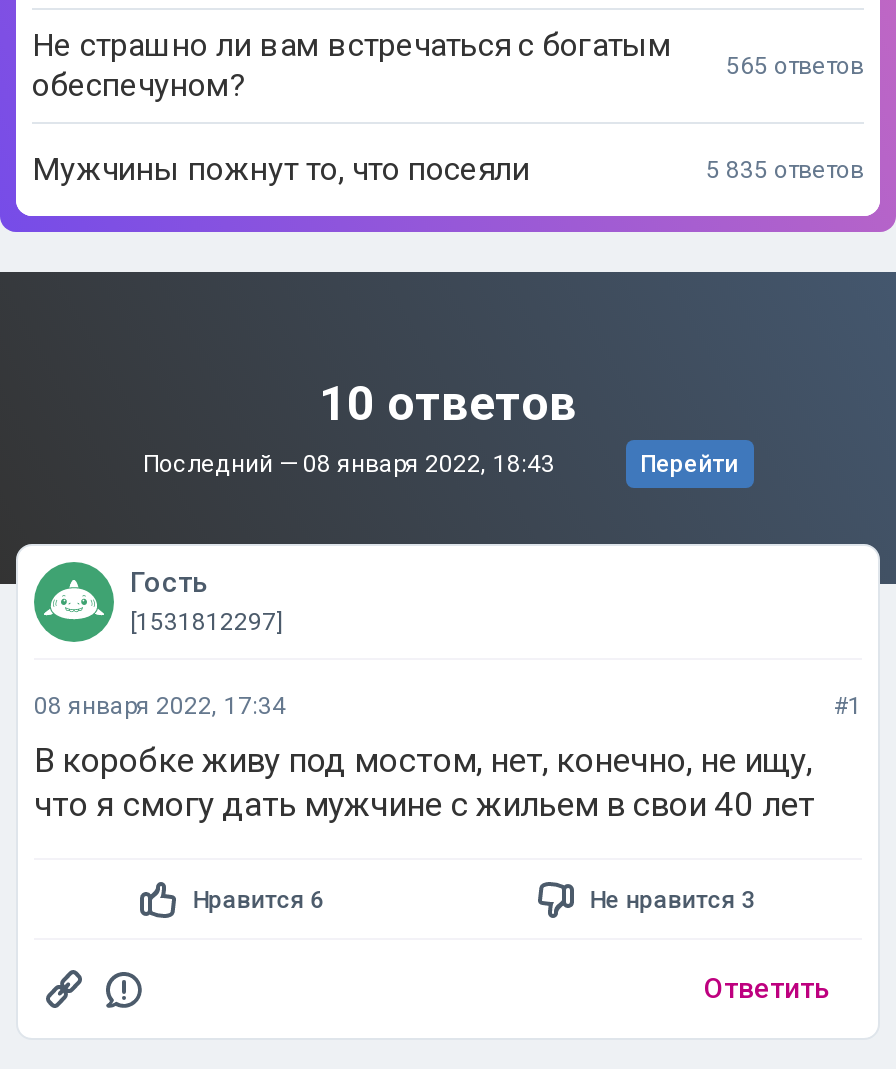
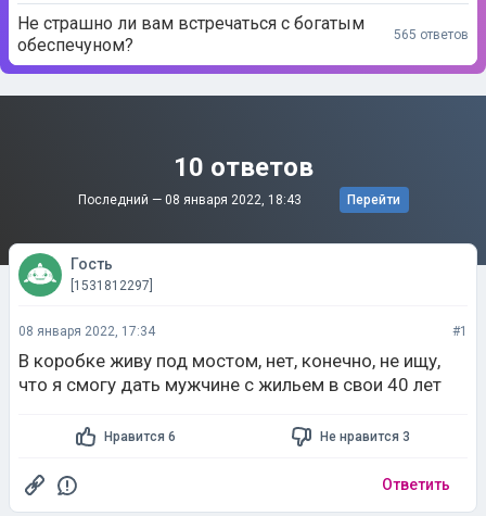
- Мужчины пожнут то, что посеяли
- 5 835 ответов
